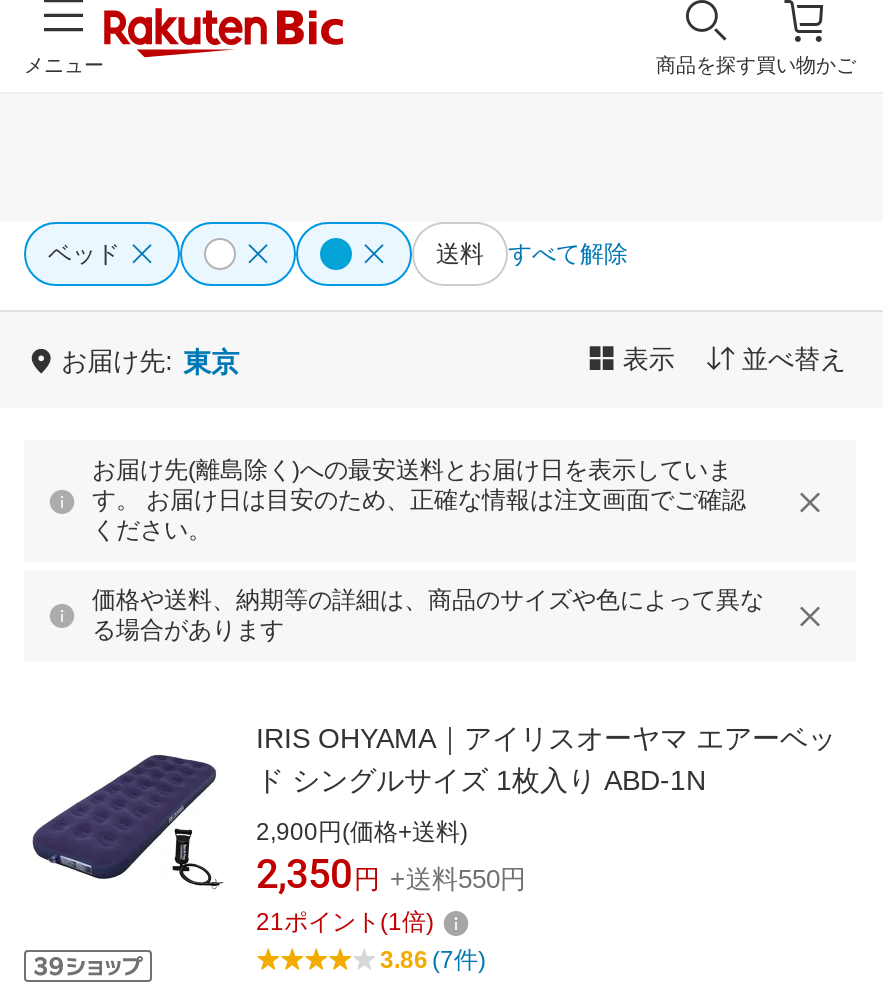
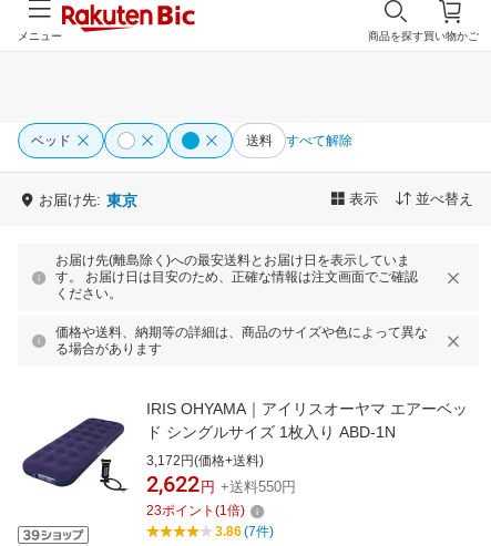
- 2,900円(価格+送料)
+ 3,172円(価格+送料)

- 2,350円 +送料550円
+ 2,622円 +送料550円

- 21ポイント(1倍)
+ 23ポイント(1倍)
